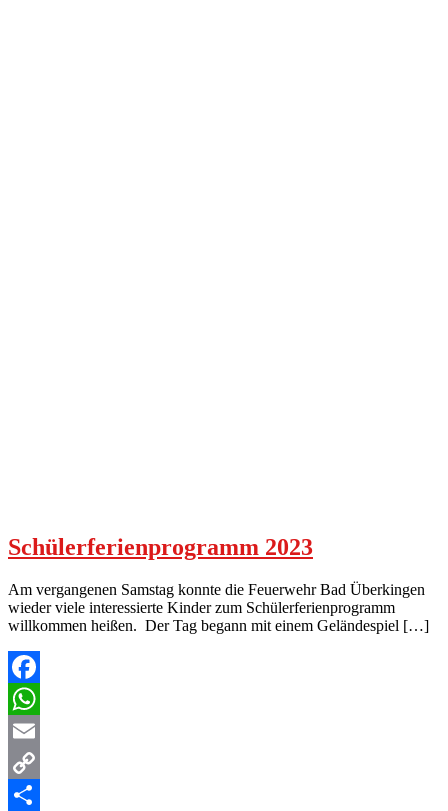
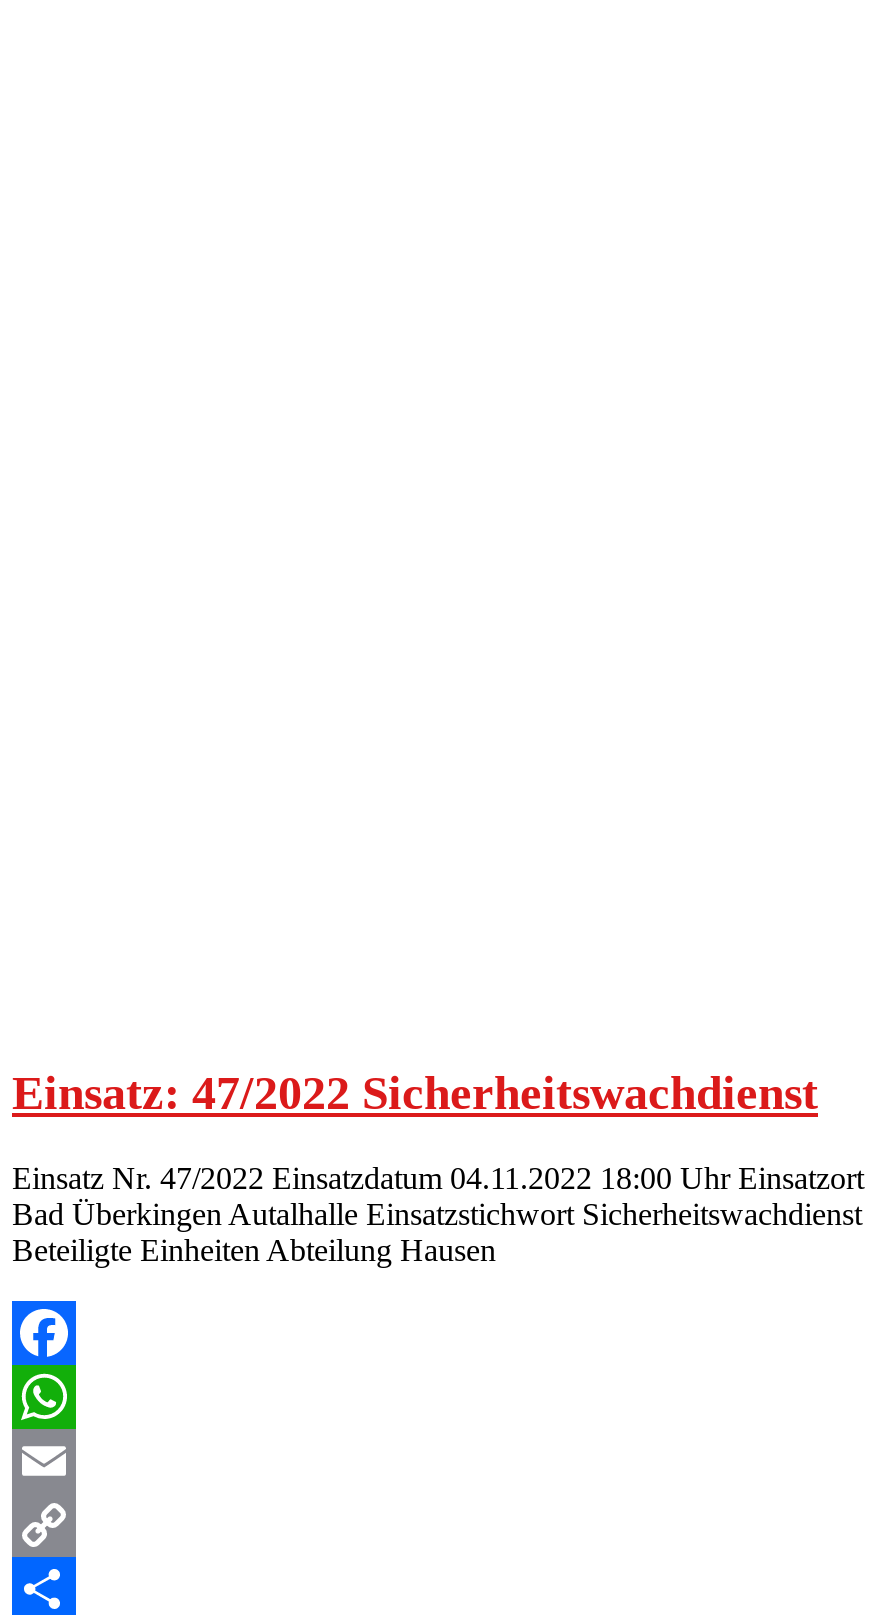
- Schülerferienprogramm 2023
+ Einsatz: 47/2022 Sicherheitswachdienst

- Am vergangenen Samstag konnte die Feuerwehr Bad Überkingen
- wieder viele interessierte Kinder zum Schülerferienprogramm
- willkommen heißen. Der Tag begann mit einem Geländespiel […]
+ Einsatz Nr. 47/2022 Einsatzdatum 04.11.2022 18:00 Uhr Einsatzort
+ Bad Überkingen Autalhalle Einsatzstichwort Sicherheitswachdienst
+ Beteiligte Einheiten Abteilung Hausen
